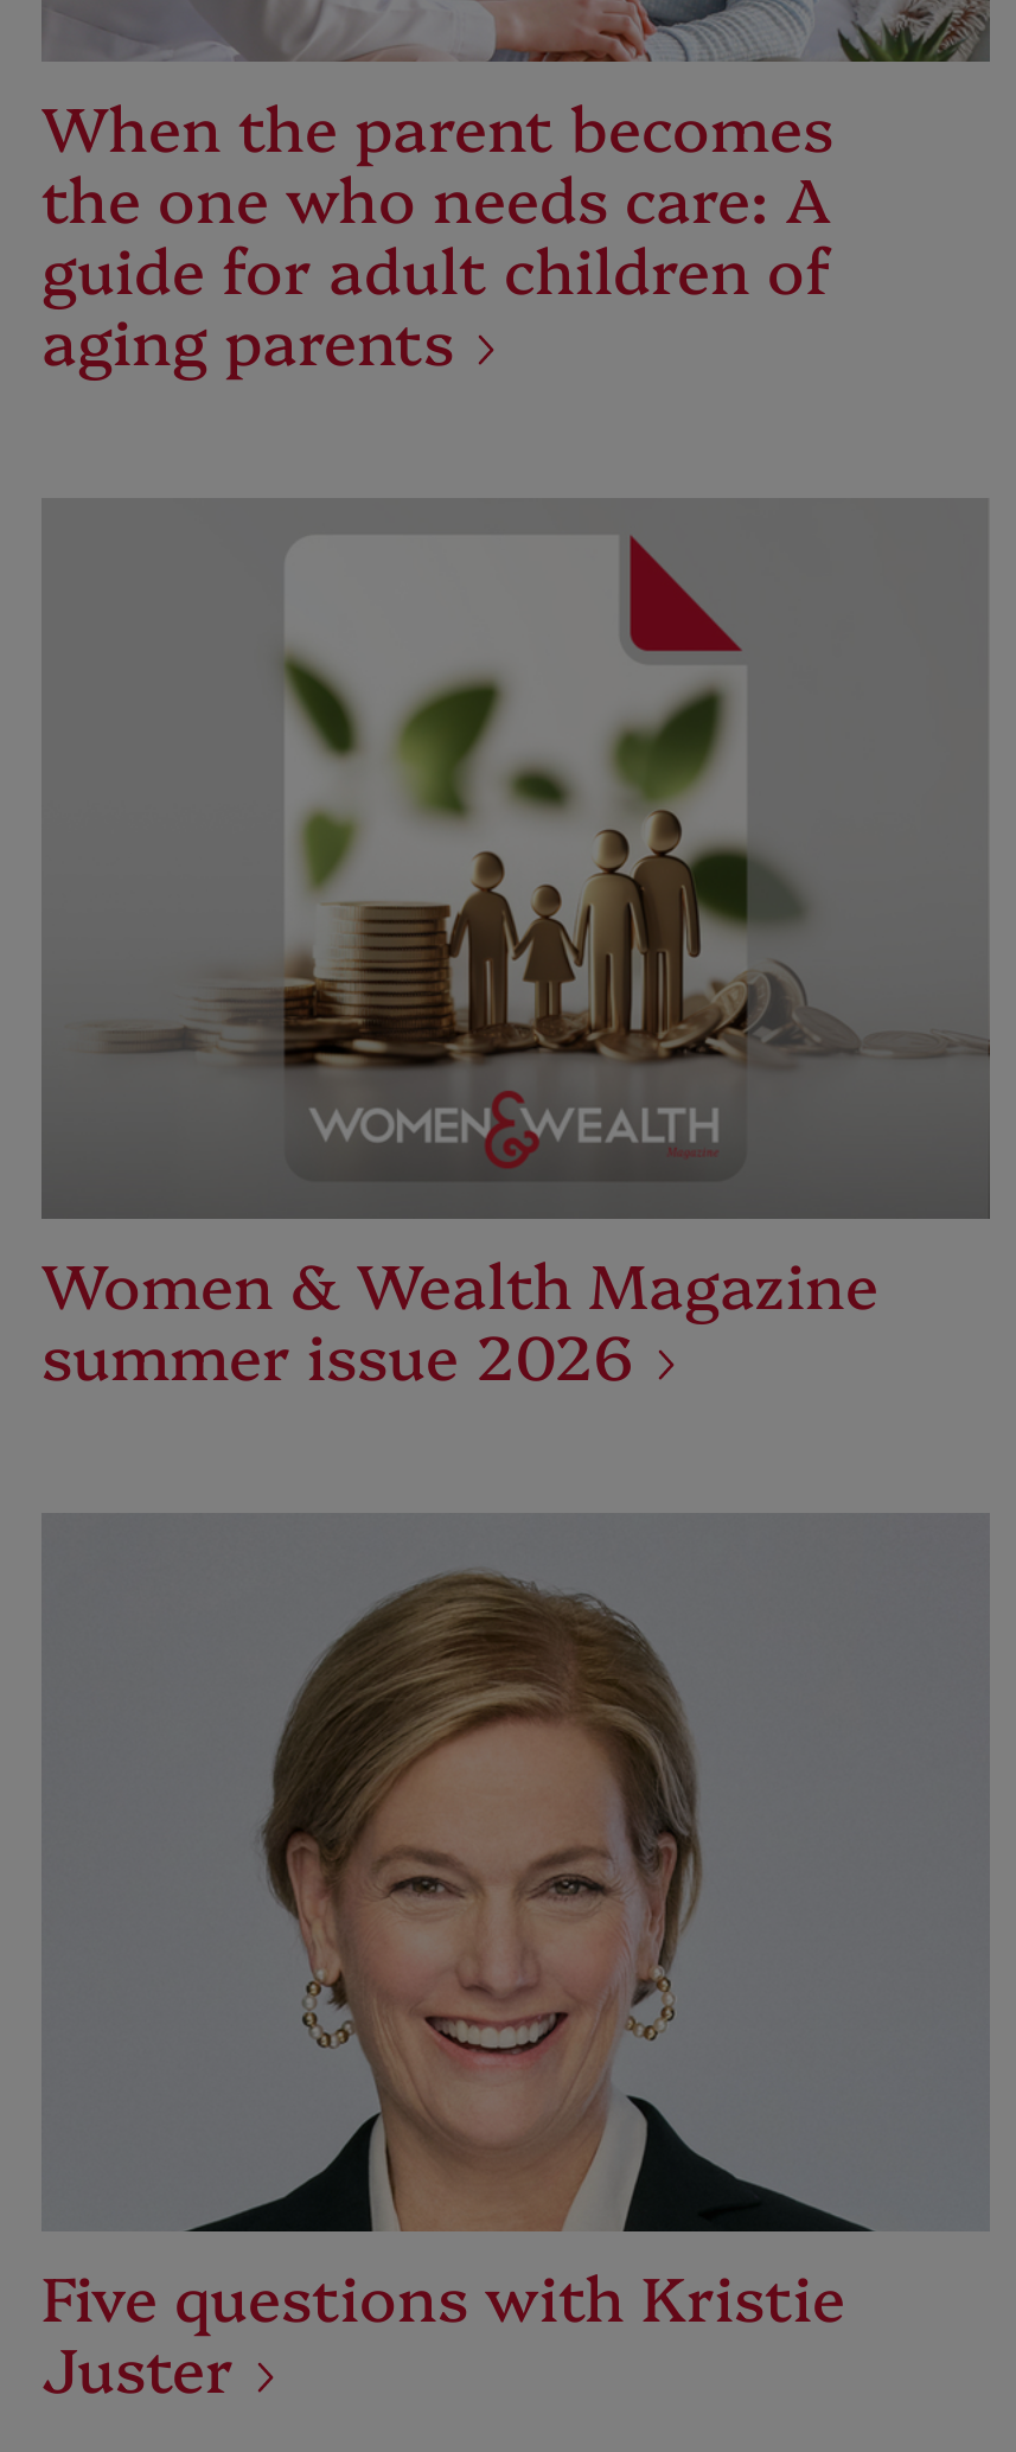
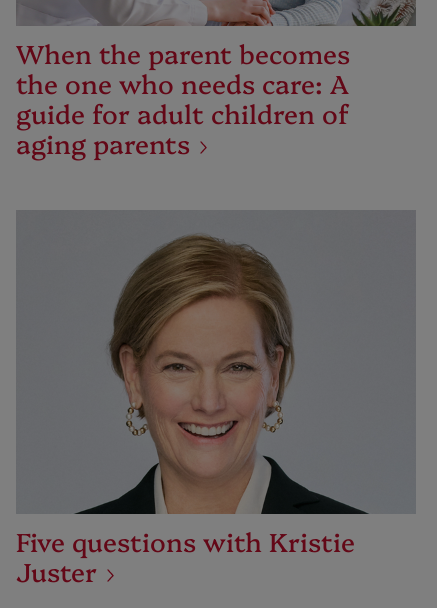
- [image]
- Women & Wealth Magazine
- summer issue 2026
